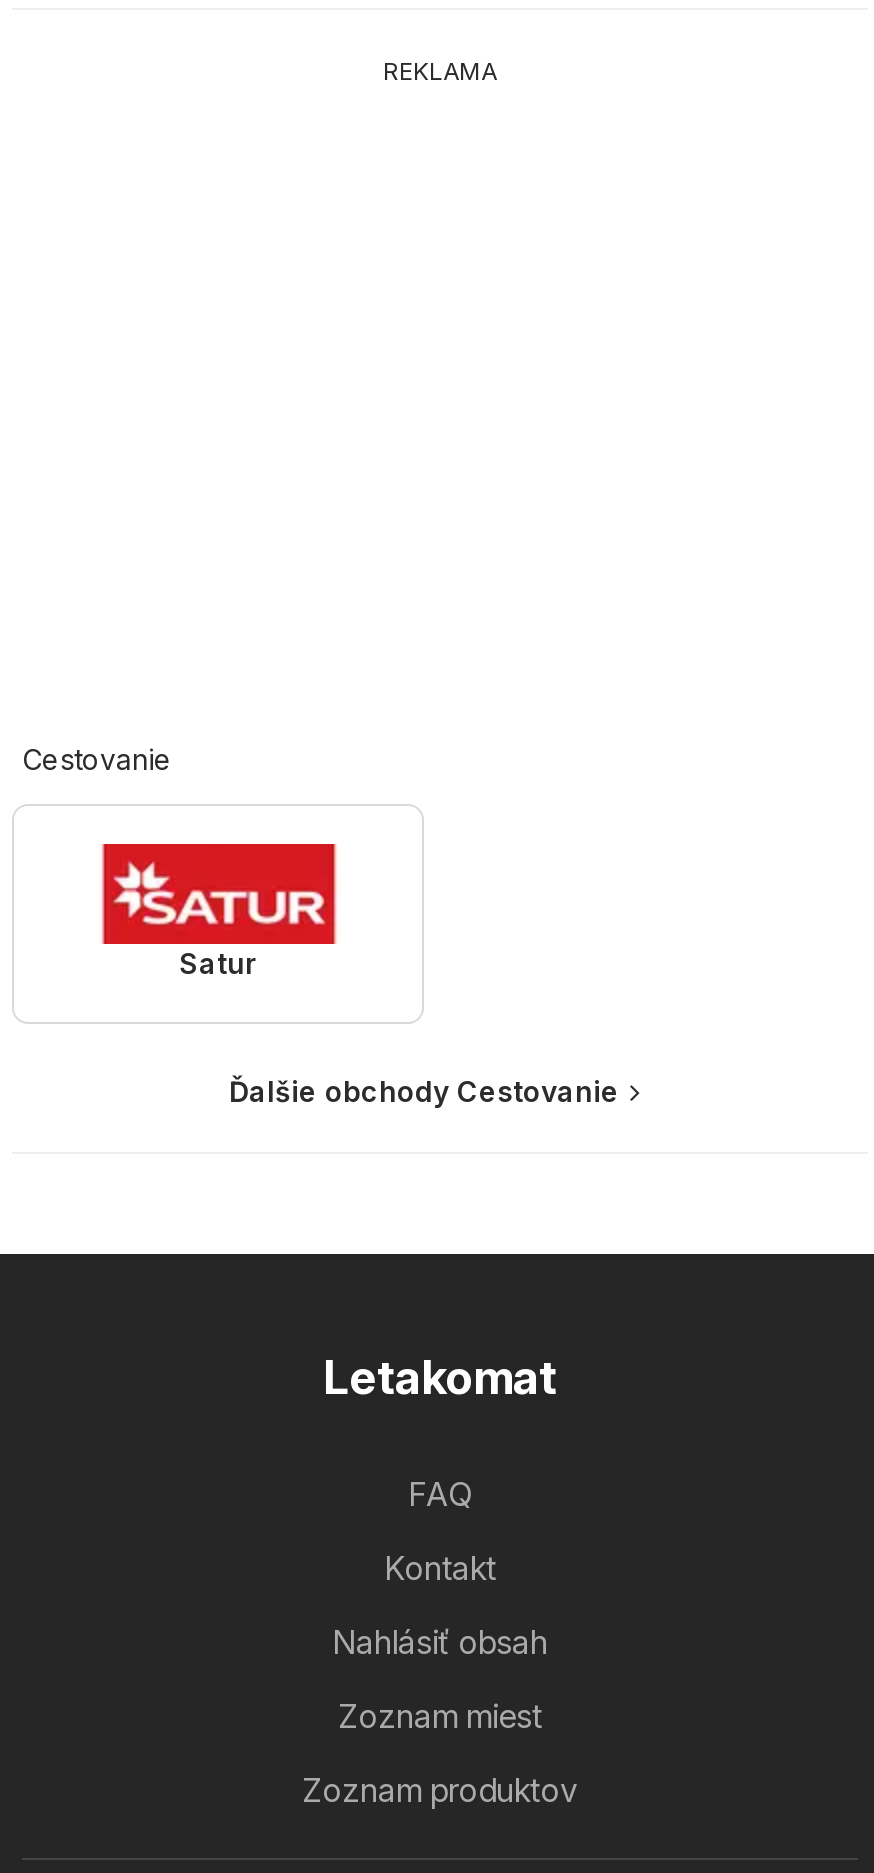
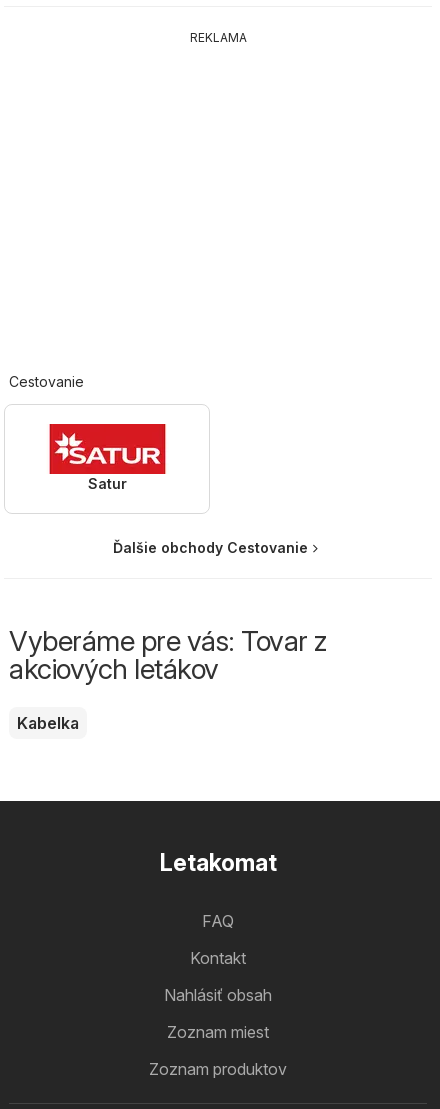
+ Vyberáme pre vás: Tovar z
+ akciových letákov
+ Kabelka
